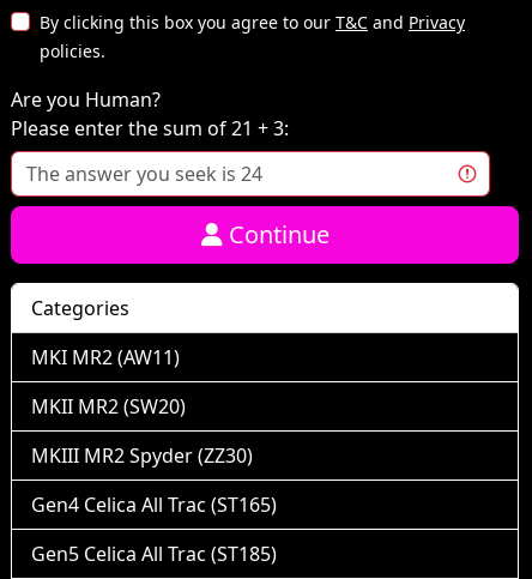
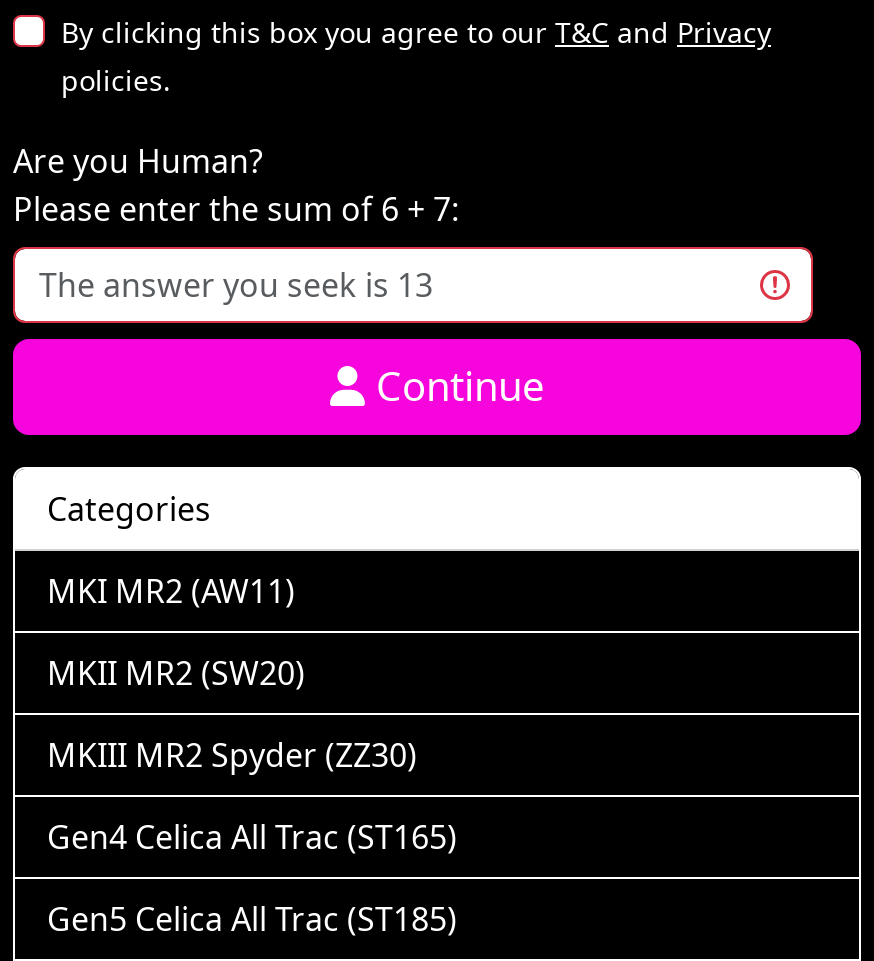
- Please enter the sum of 21 + 3:
+ Please enter the sum of 6 + 7:
